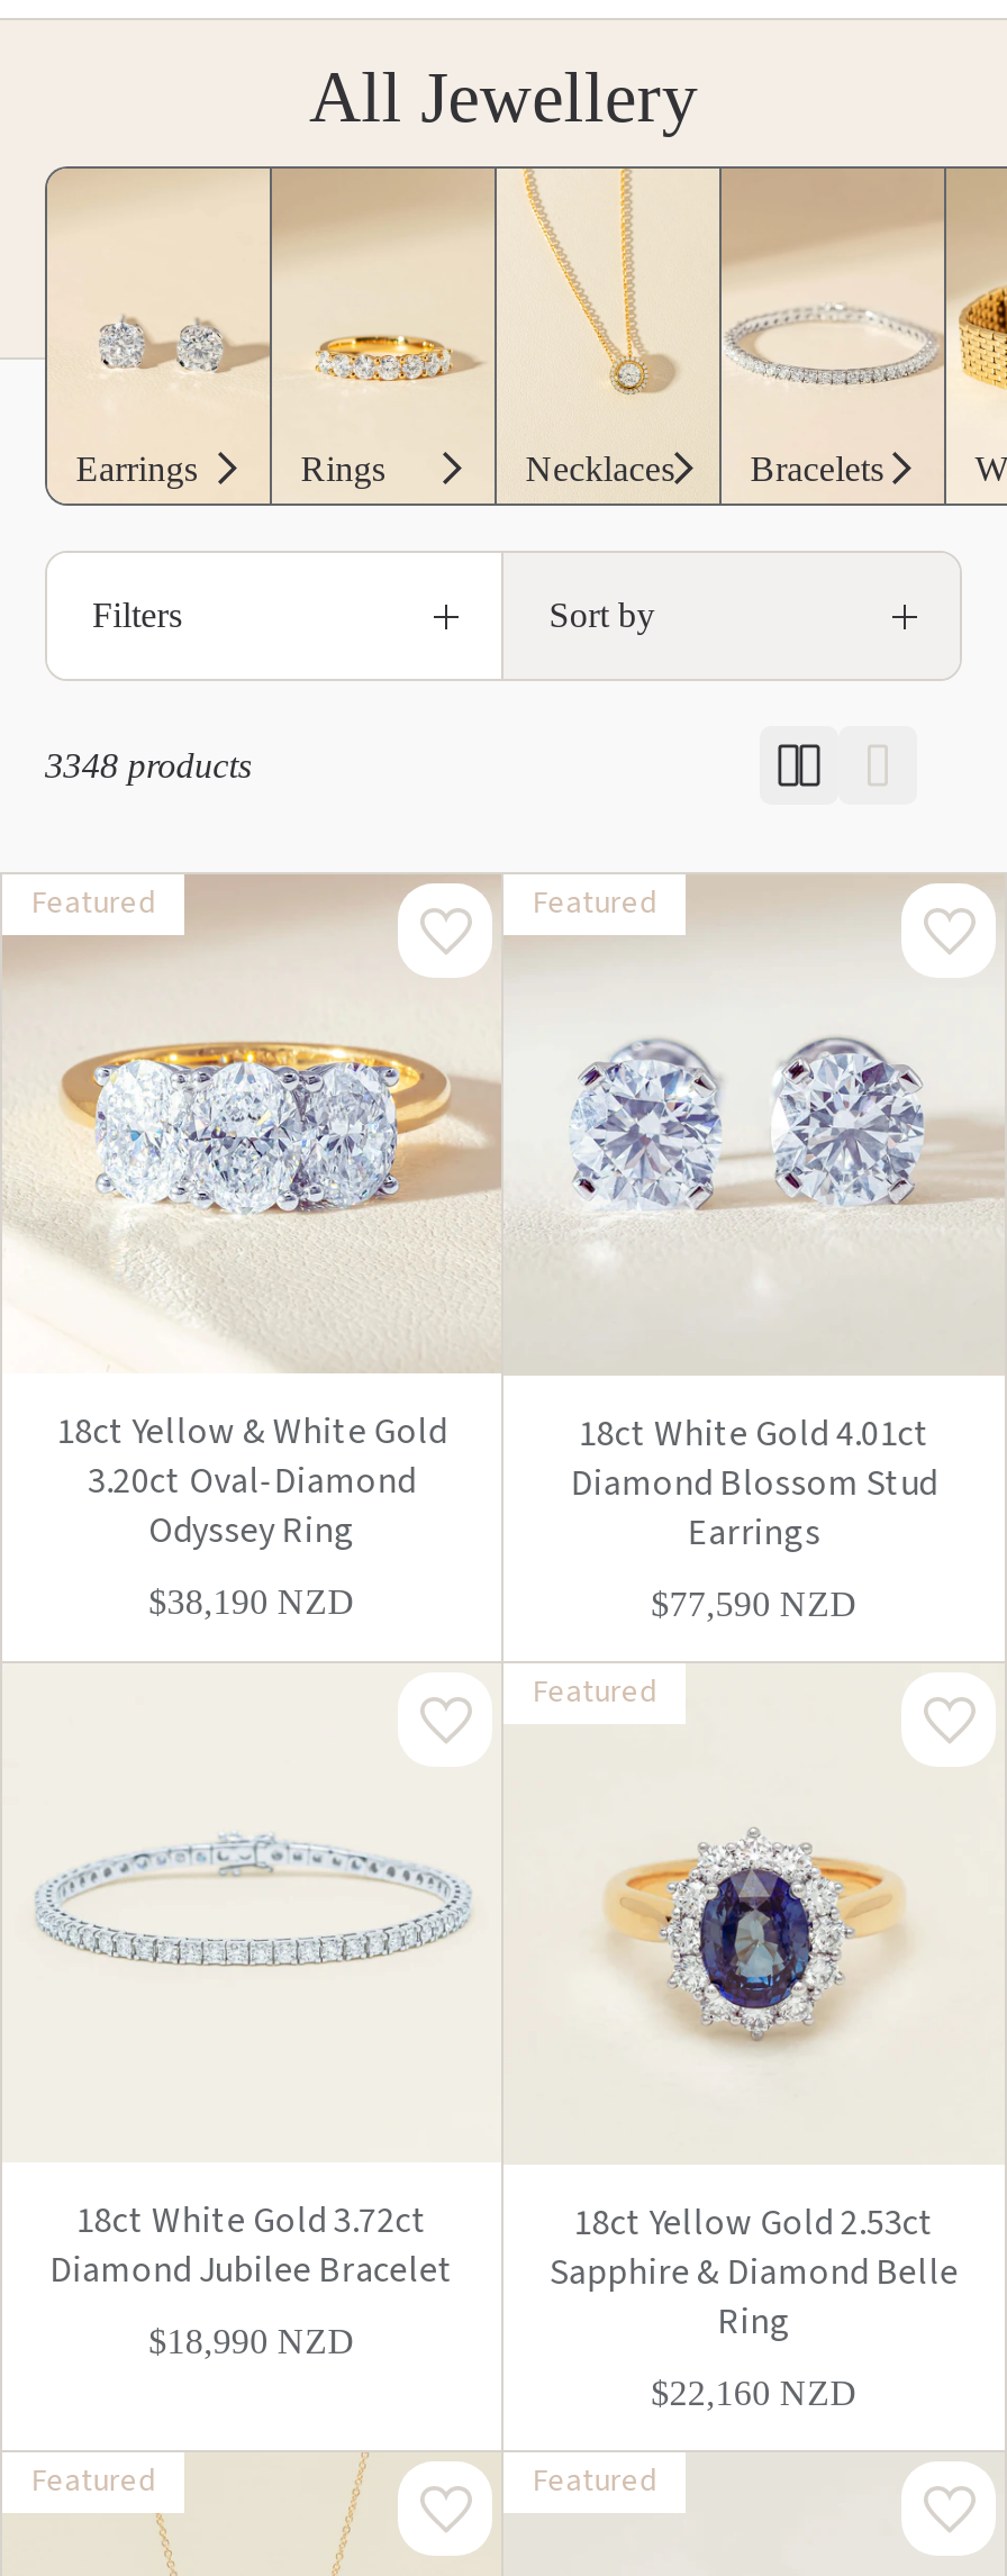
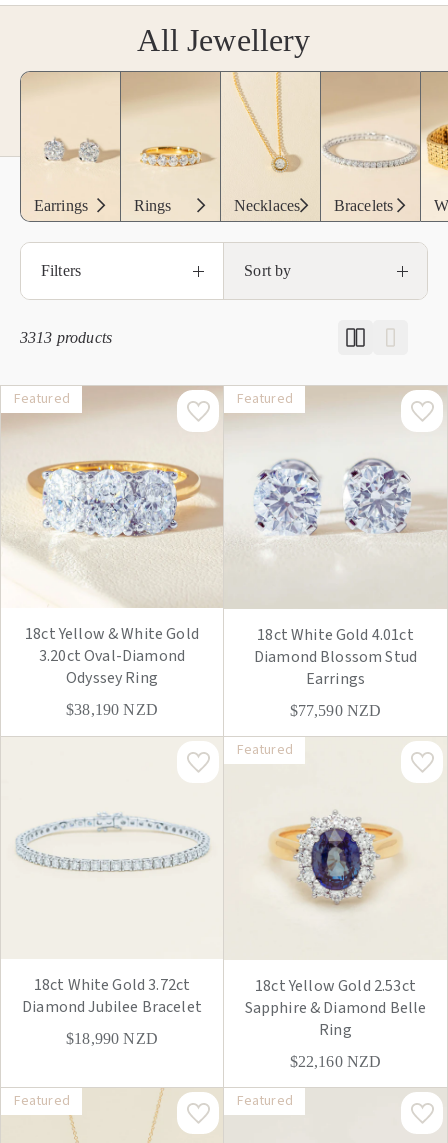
- 3348 products
+ 3313 products
